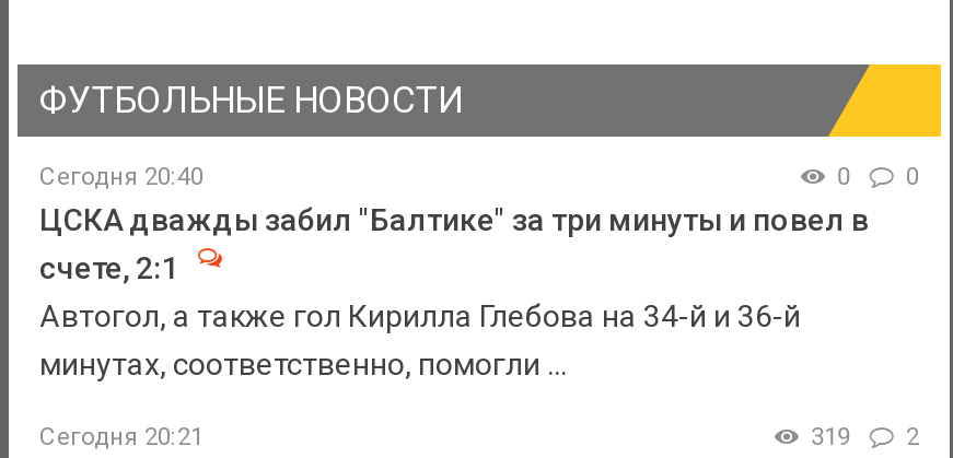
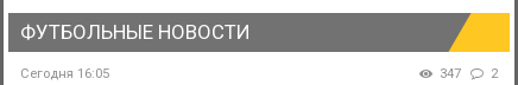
- Сегодня 20:40
- 0
- 0
- ЦСКА дважды забил "Балтике" за три минуты и повел в
- счете, 2:1
- Автогол, а также гол Кирилла Глебова на 34-й и 36-й
- минутах, соответственно, помогли ...
- Сегодня 20:21
- 319
+ Сегодня 16:05
+ 347
